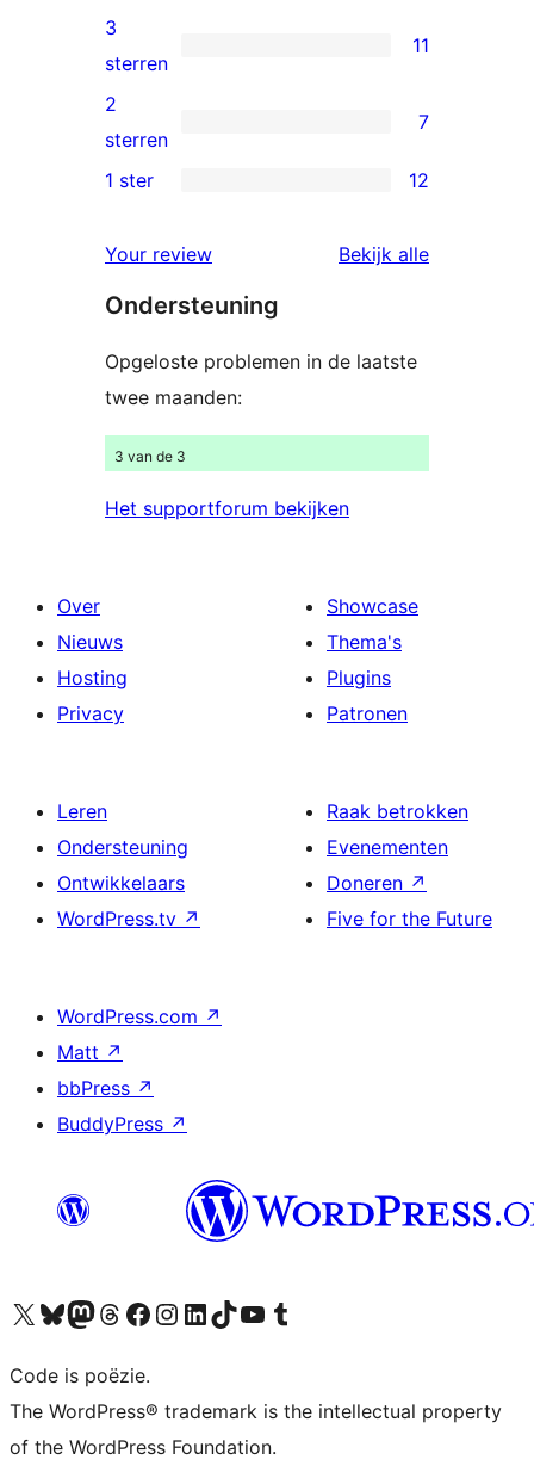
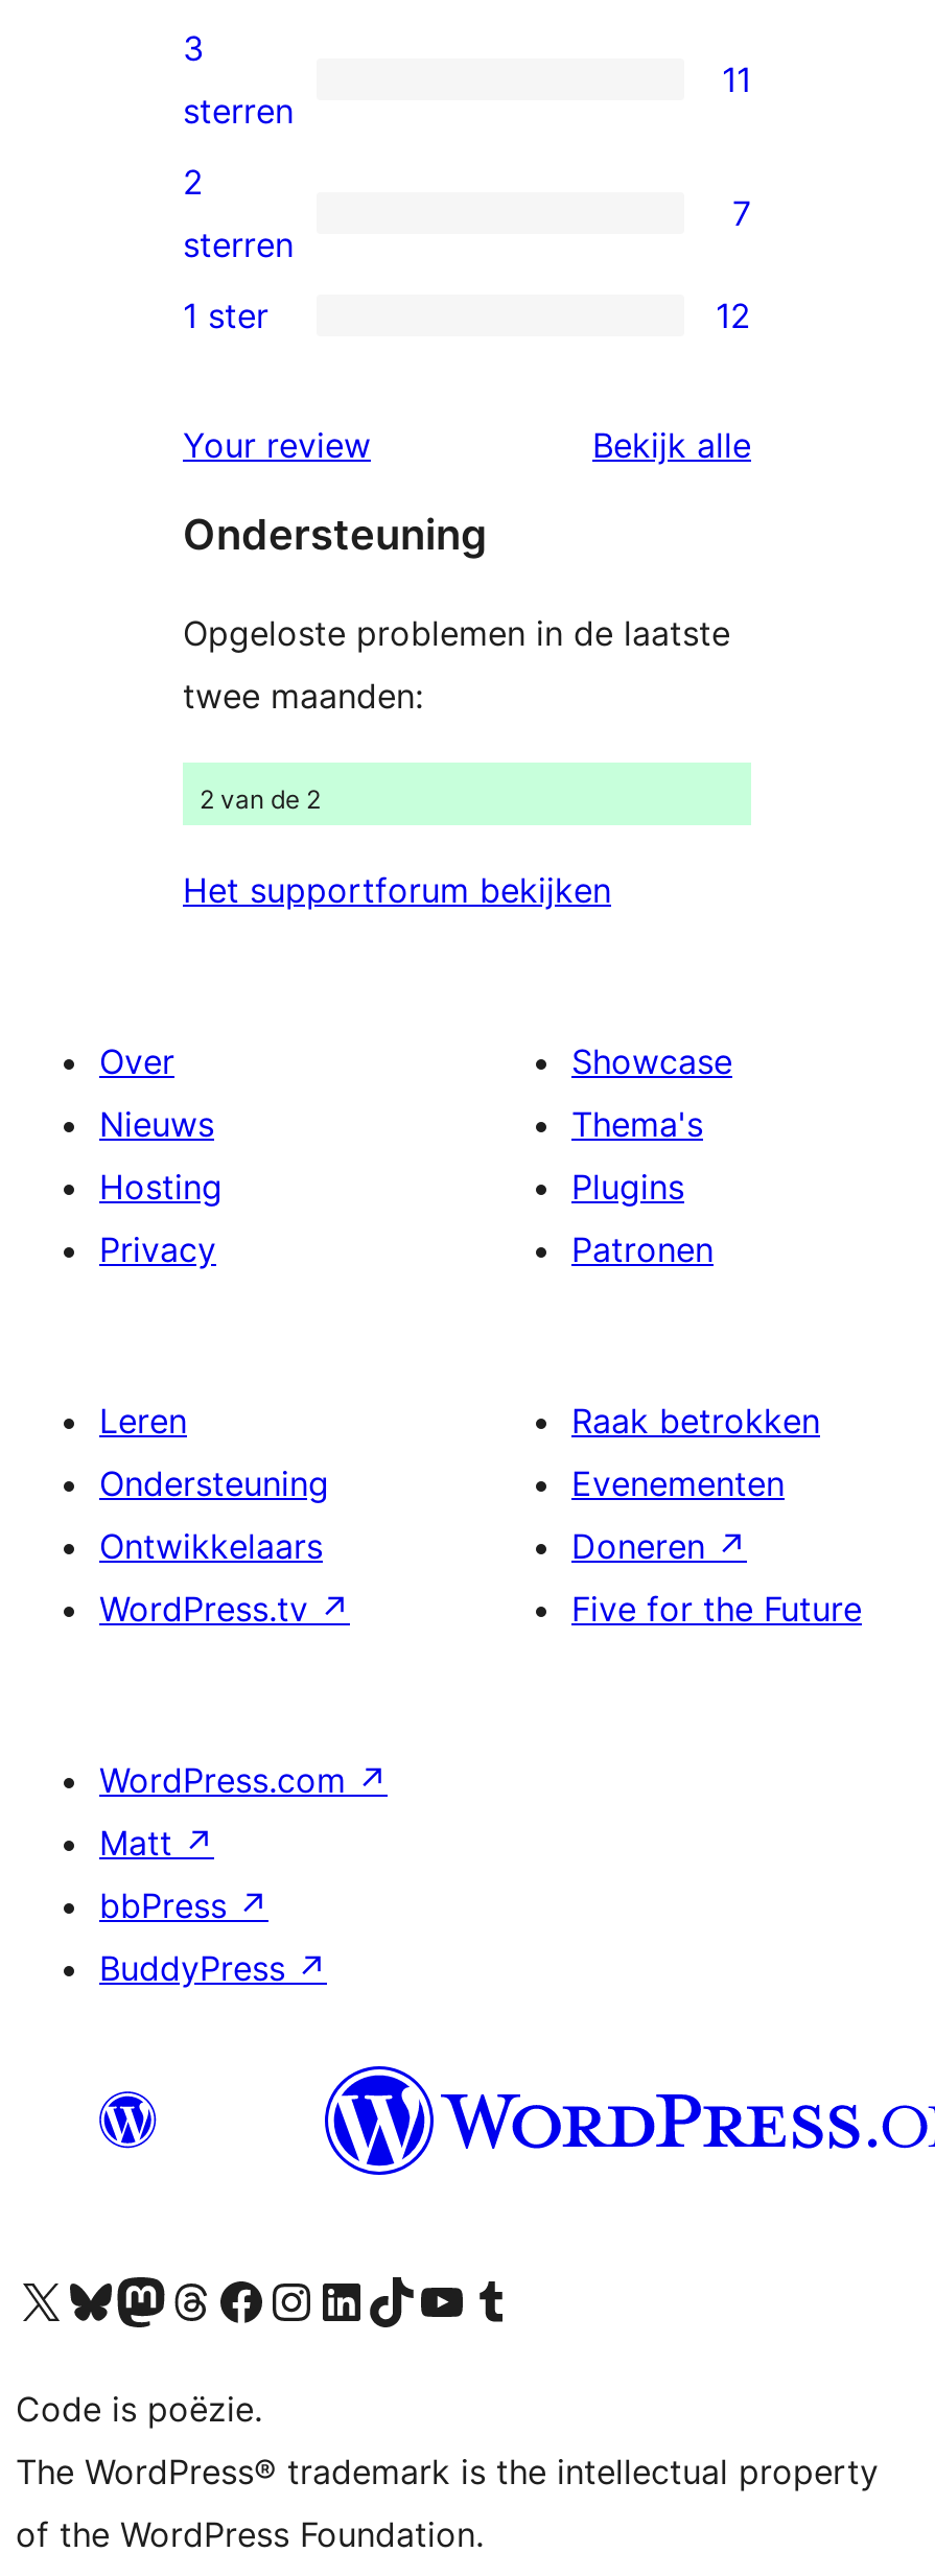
- 3 van de 3
+ 2 van de 2
